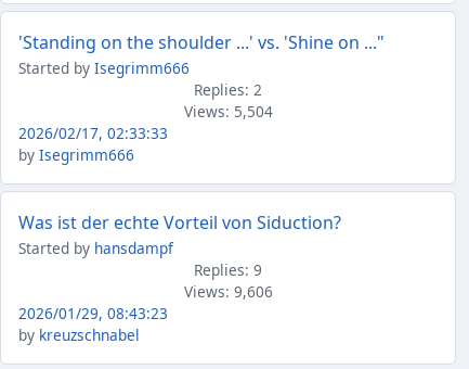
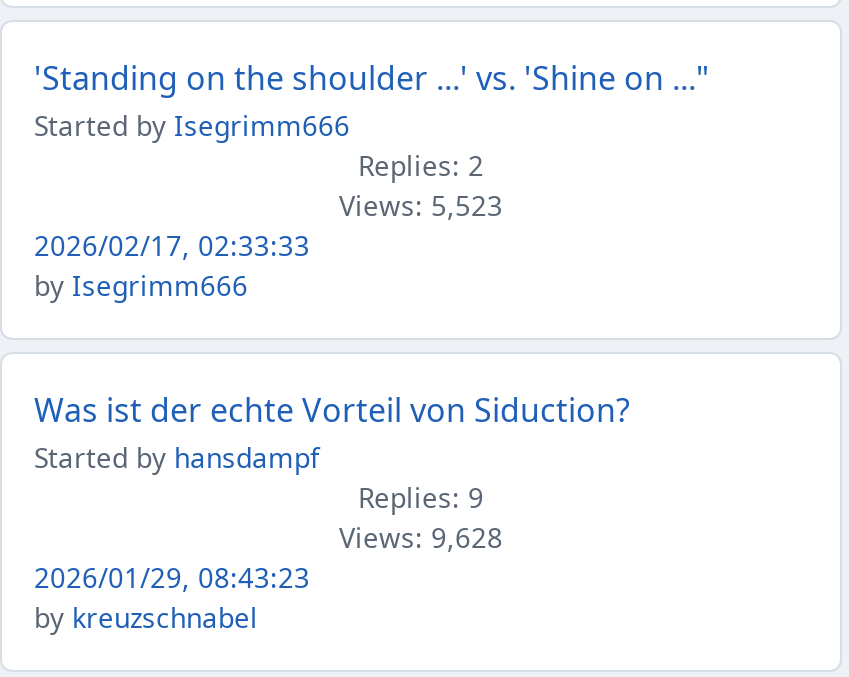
- Views: 5,504
+ Views: 5,523

- Views: 9,606
+ Views: 9,628
